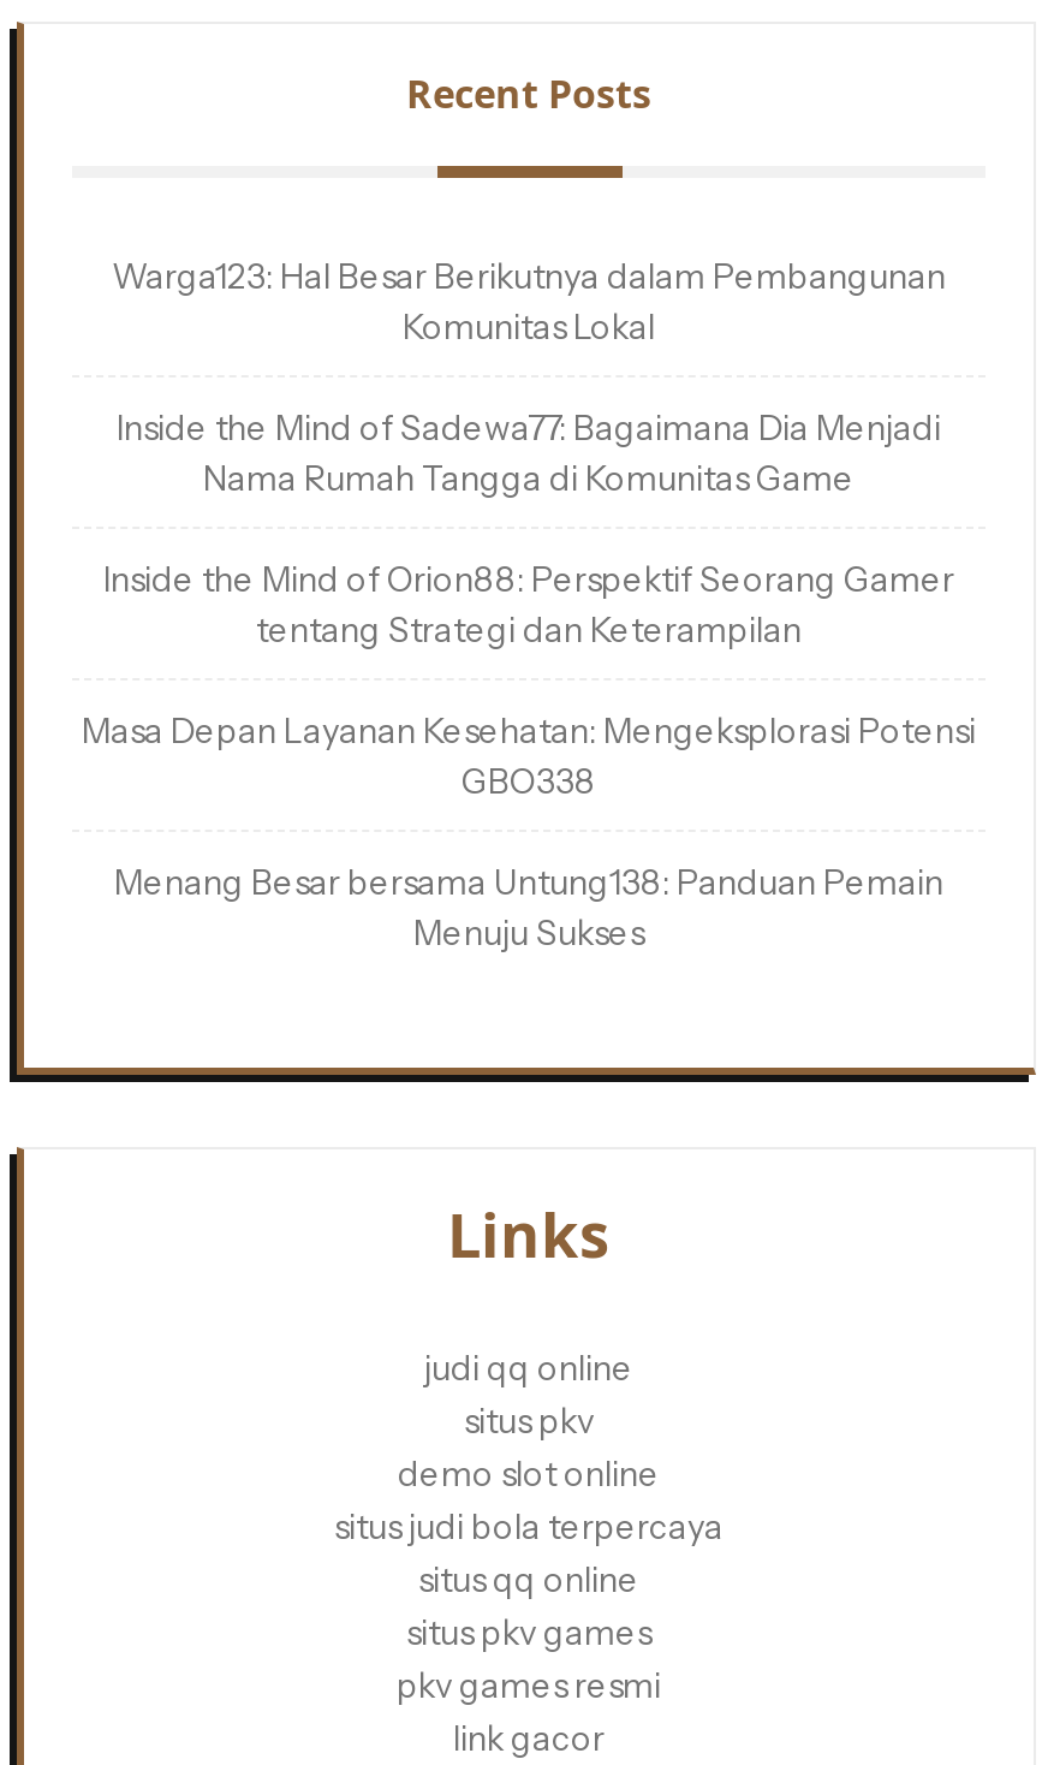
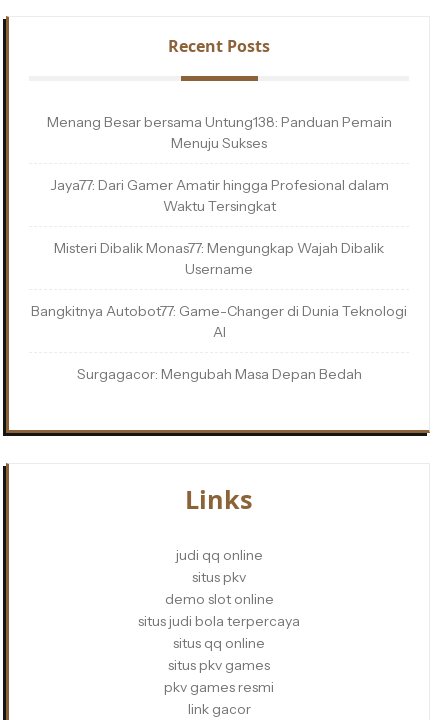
- Warga123: Hal Besar Berikutnya dalam Pembangunan
- Komunitas Lokal
- Inside the Mind of Sadewa77: Bagaimana Dia Menjadi
- Nama Rumah Tangga di Komunitas Game
- Inside the Mind of Orion88: Perspektif Seorang Gamer
- tentang Strategi dan Keterampilan
- Masa Depan Layanan Kesehatan: Mengeksplorasi Potensi
- GBO338

moved up: Menang Besar bersama Untung138: Panduan Pemain | Menuju Sukses

+ Jaya77: Dari Gamer Amatir hingga Profesional dalam
+ Waktu Tersingkat
+ Misteri Dibalik Monas77: Mengungkap Wajah Dibalik
+ Username
+ Bangkitnya Autobot77: Game-Changer di Dunia Teknologi
+ AI
+ Surgagacor: Mengubah Masa Depan Bedah
